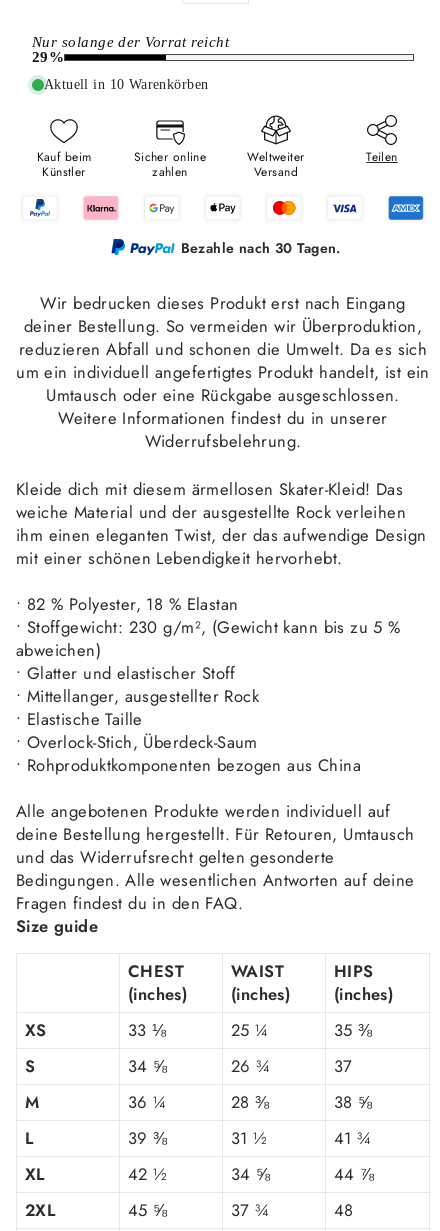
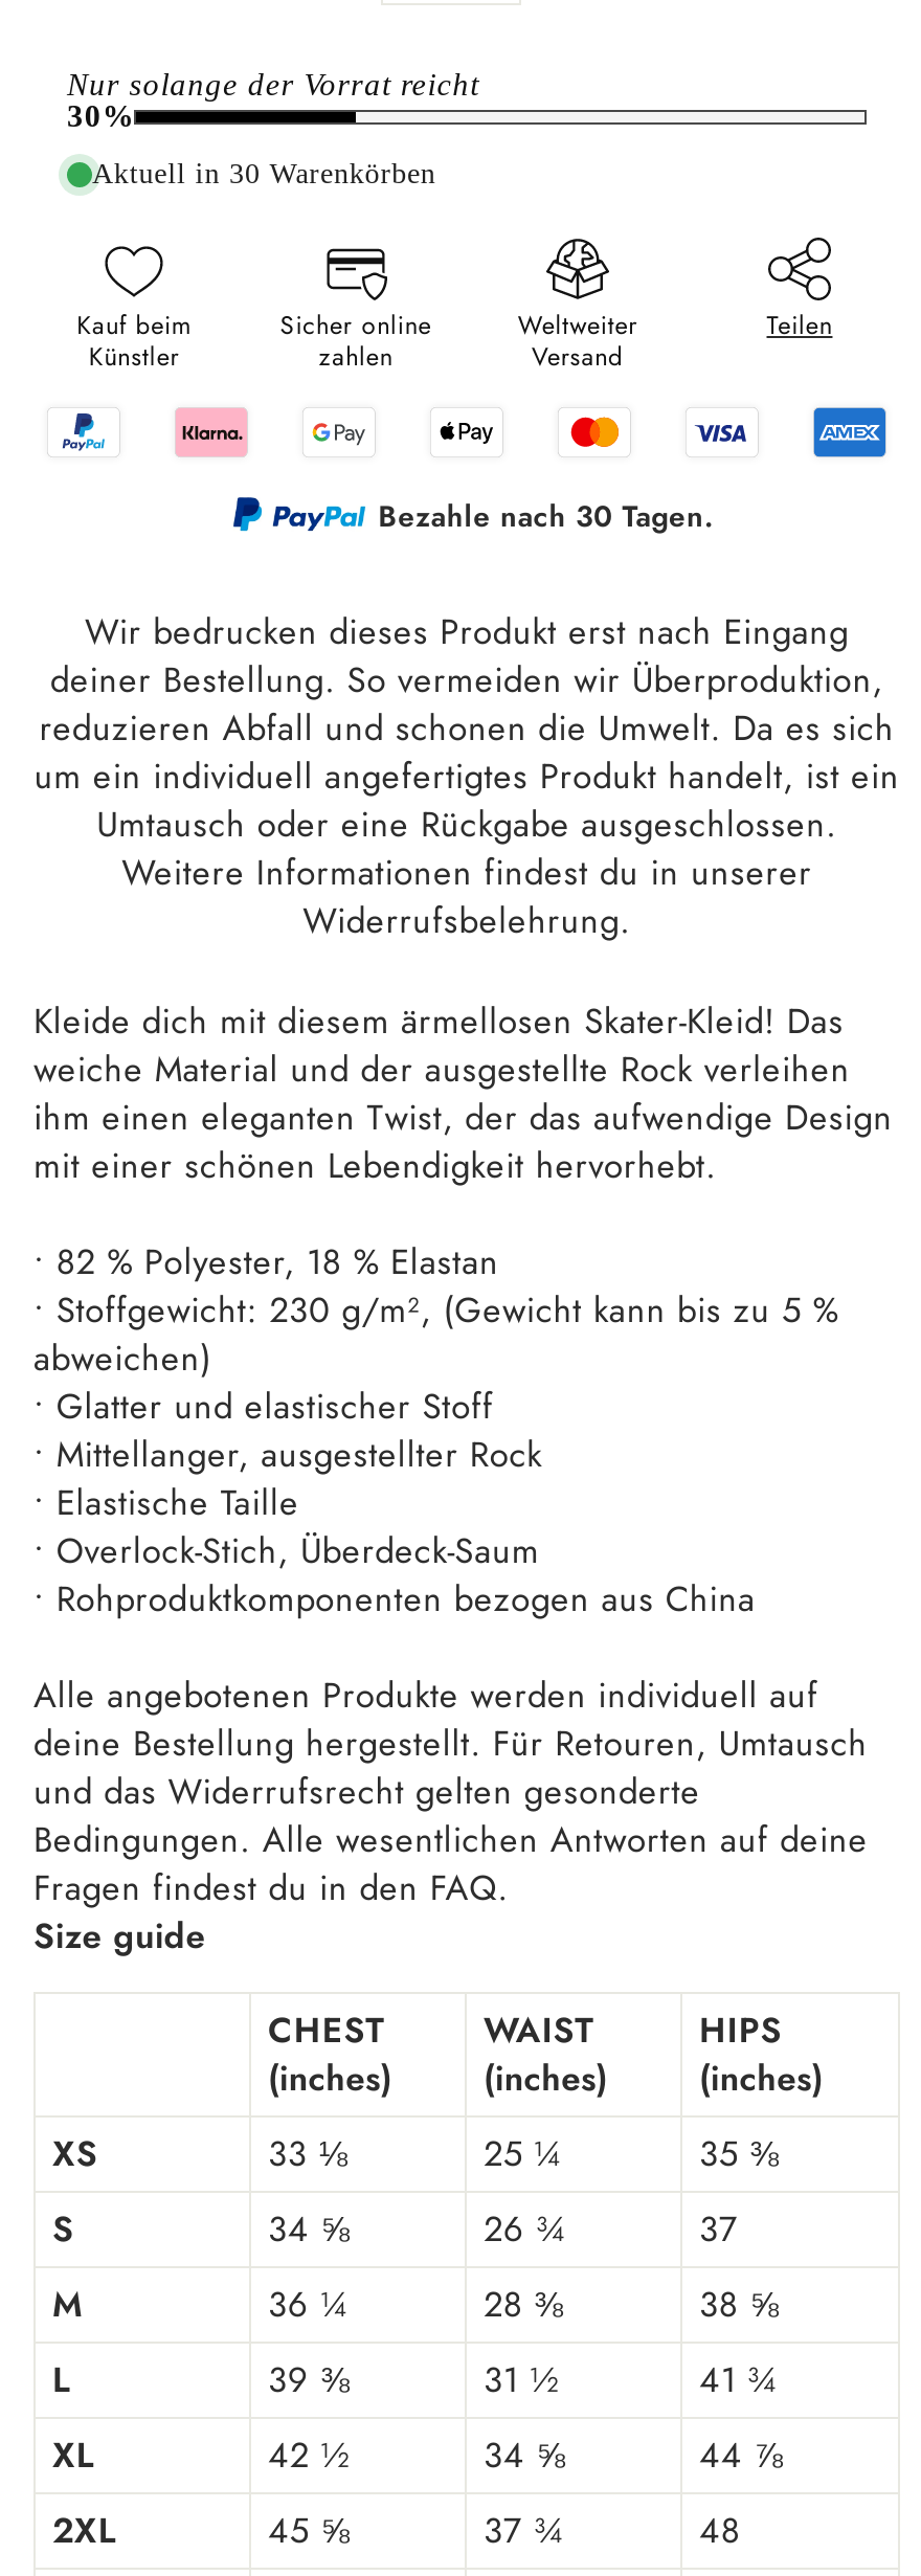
- 29%
+ 30%

- Aktuell in 10 Warenkörben
+ Aktuell in 30 Warenkörben
